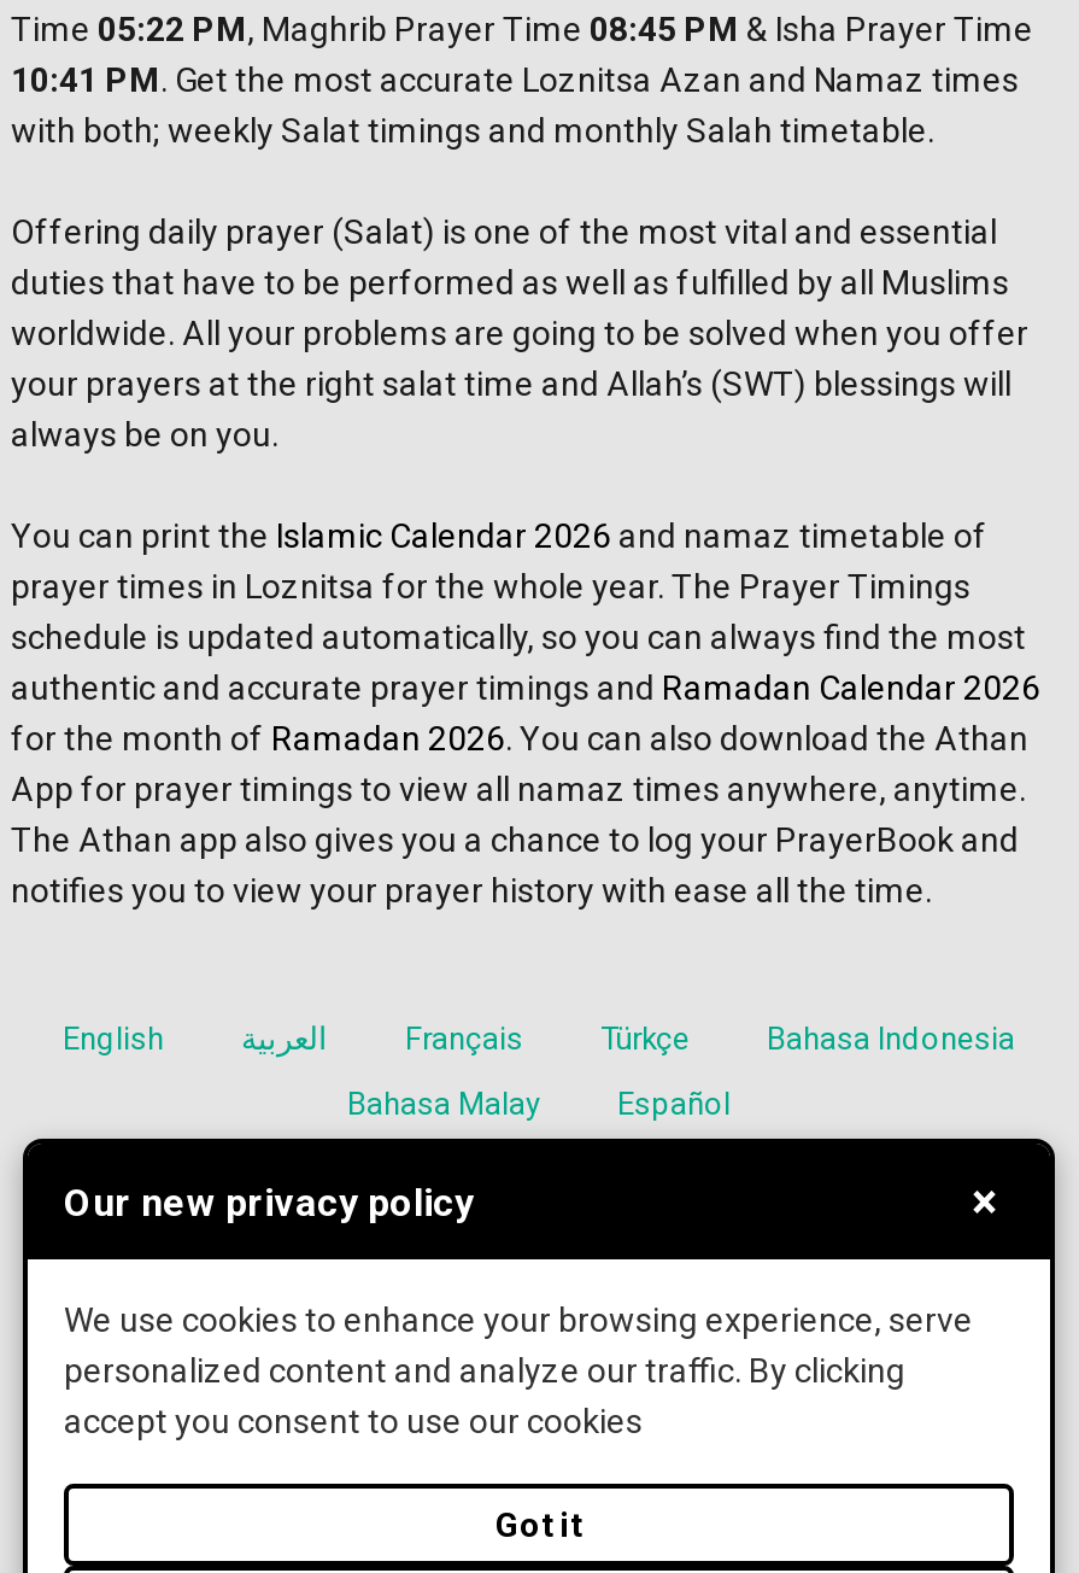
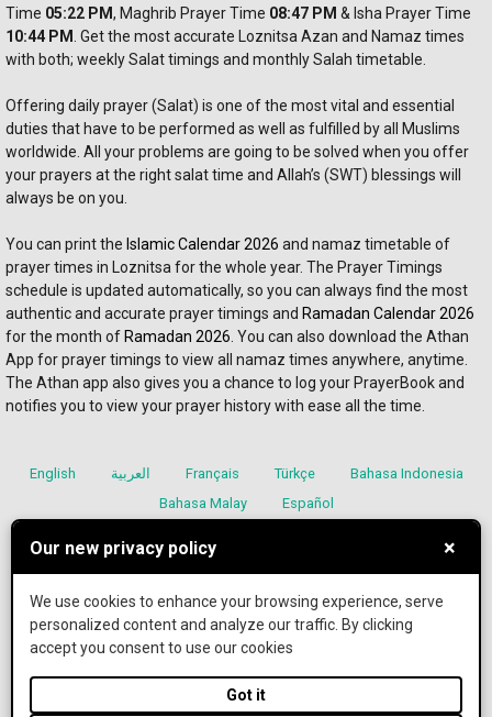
- Time 05:22 PM, Maghrib Prayer Time 08:45 PM
+ Time 05:22 PM, Maghrib Prayer Time 08:47 PM

- 10:41 PM. Get the most accurate Loznitsa Azan and Namaz times
+ 10:44 PM. Get the most accurate Loznitsa Azan and Namaz times
